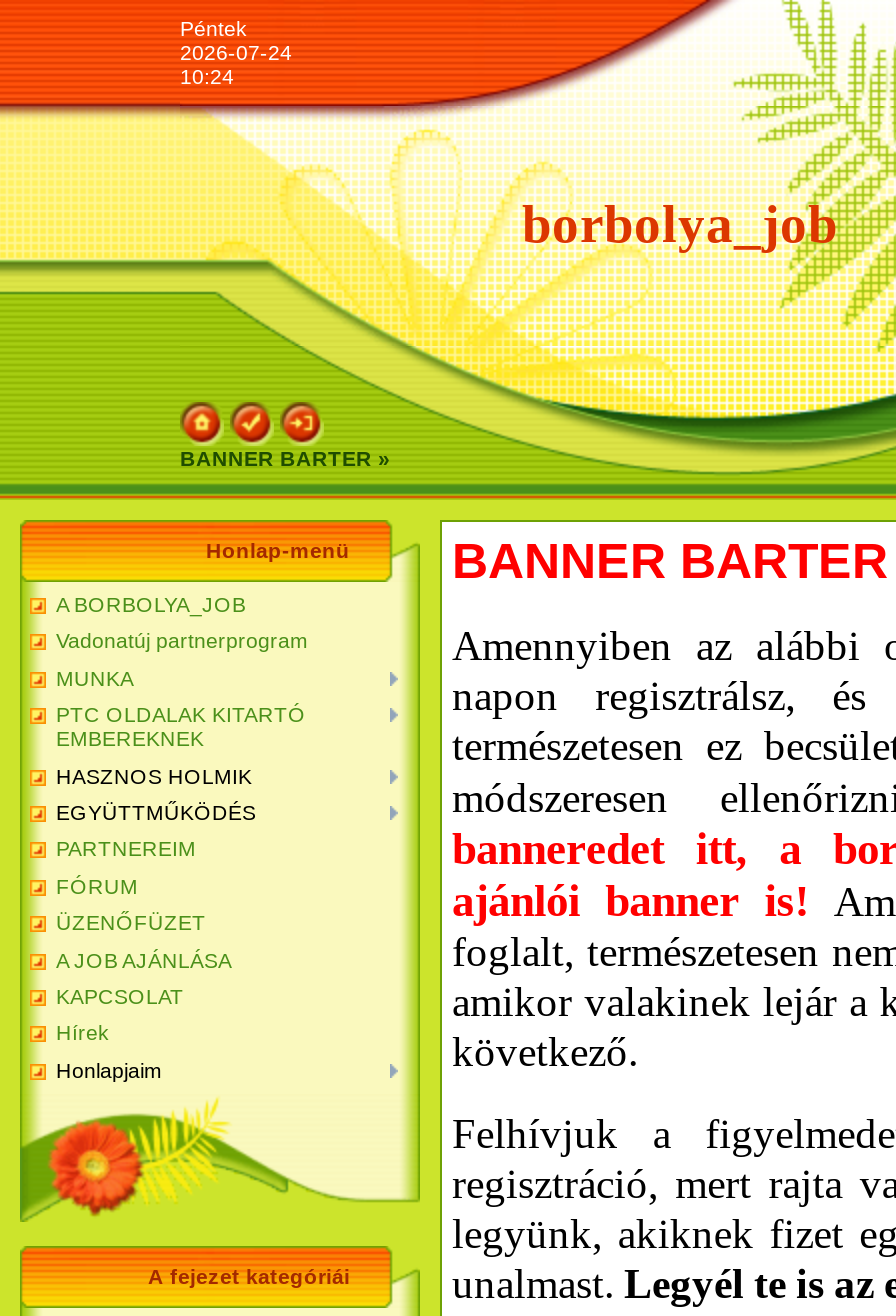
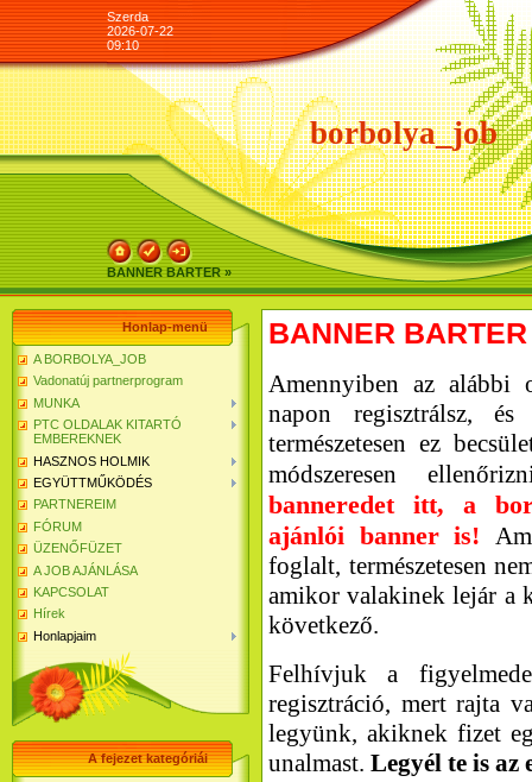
- Péntek
- 2026-07-24
- 10:24
+ Szerda
+ 2026-07-22
+ 09:10
